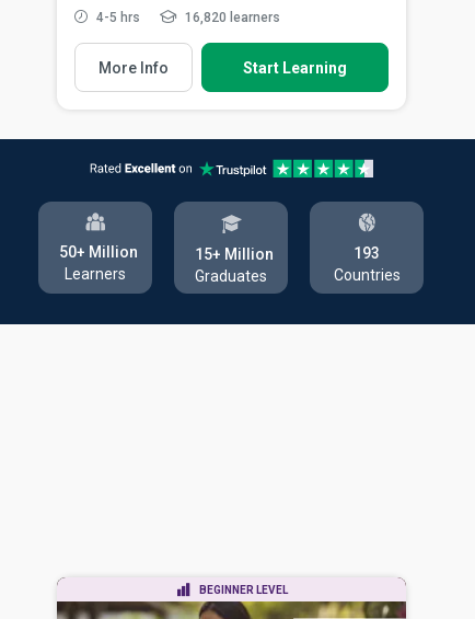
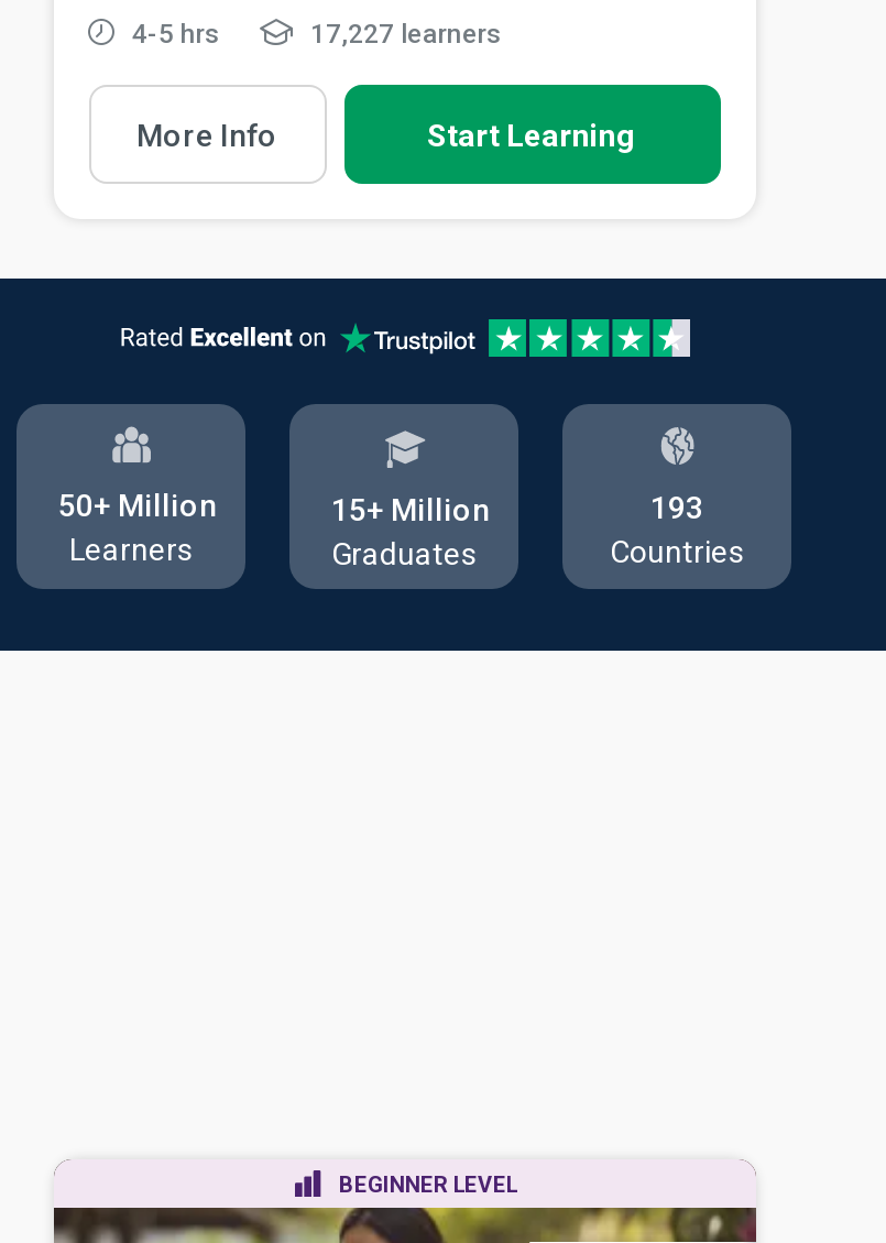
- 16,820 learners
+ 17,227 learners
